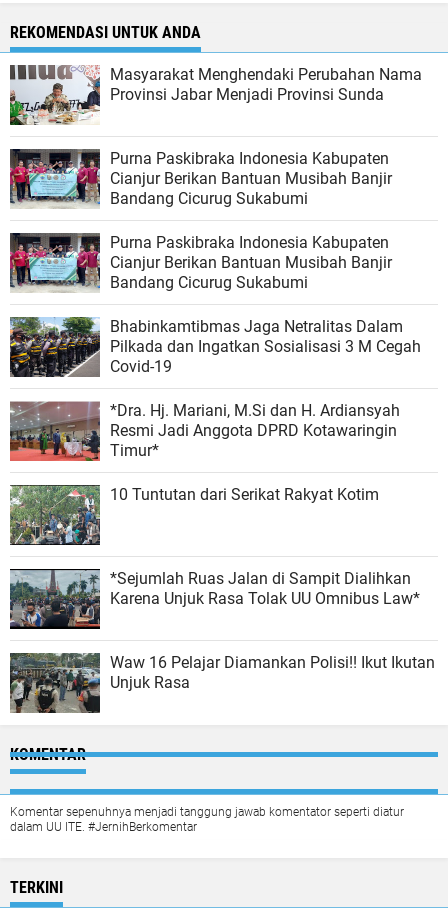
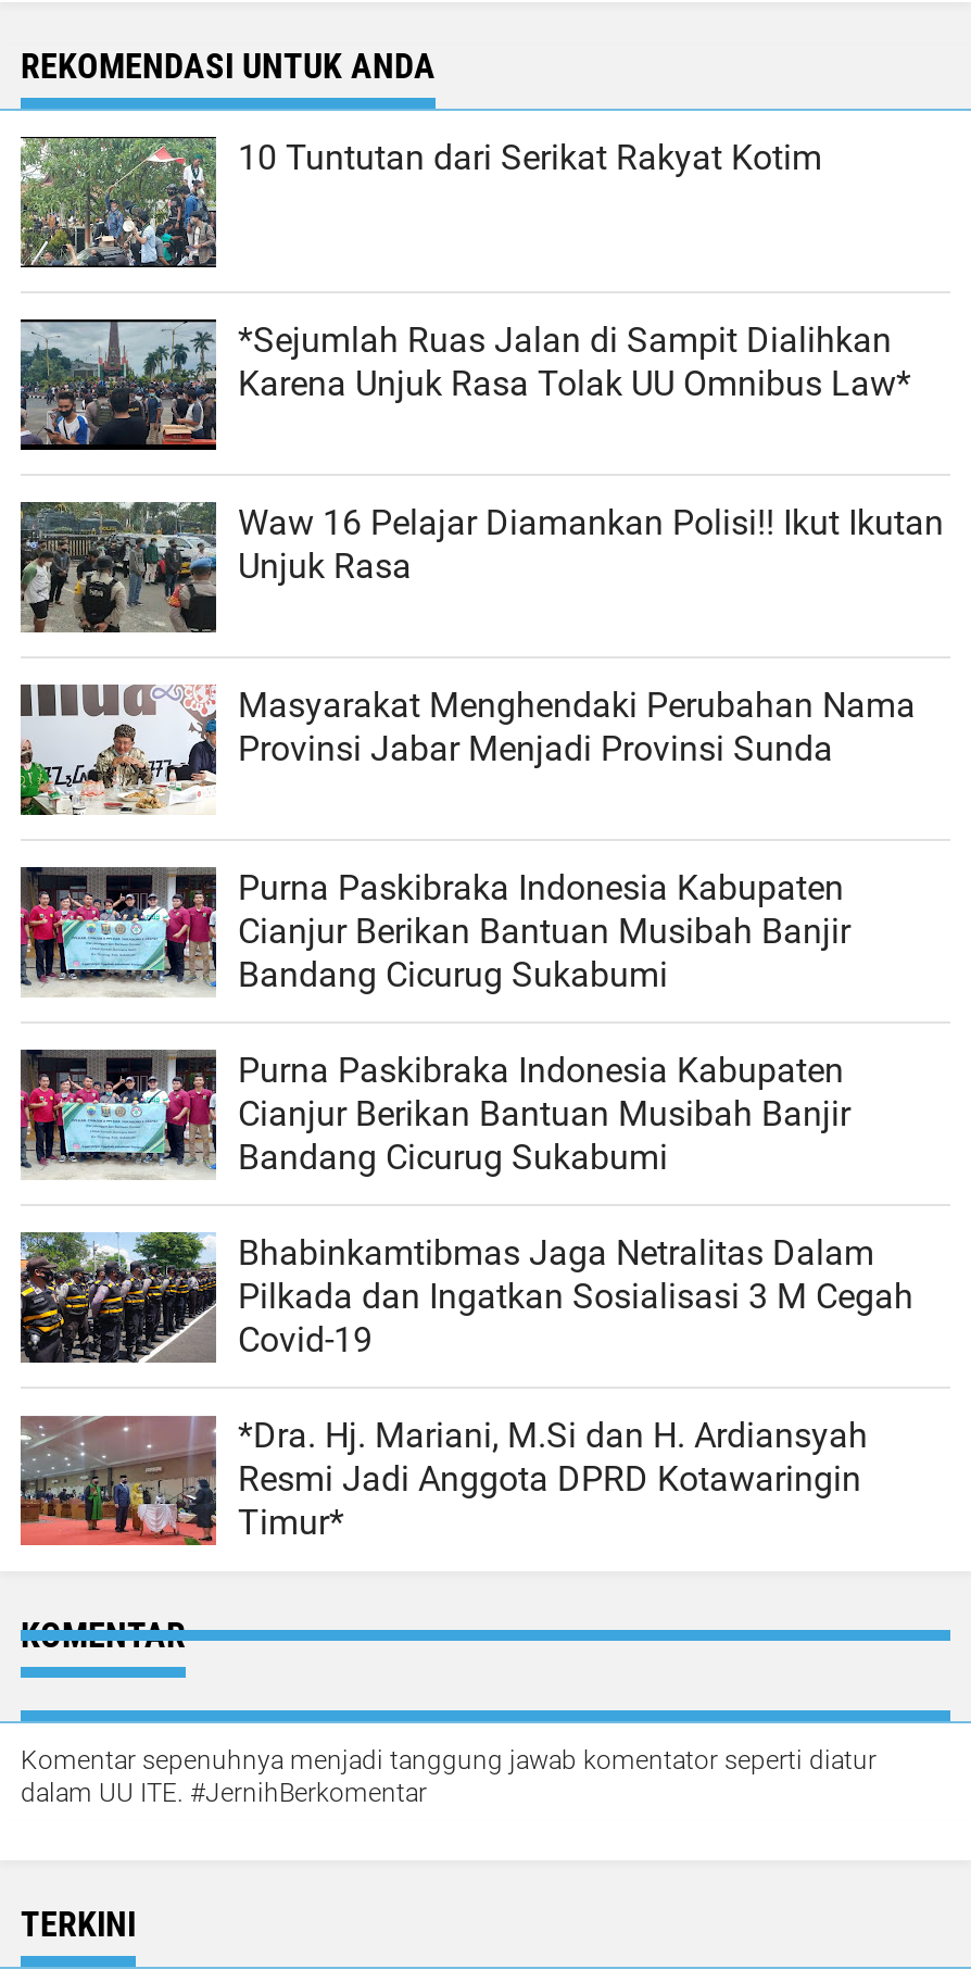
moved down: [image] | Masyarakat Menghendaki Perubahan Nama | Provinsi Jabar Menjadi Provinsi Sunda | ... | Resmi Jadi Anggota DPRD Kotawaringin | Timur*

moved up: [image] | 10 Tuntutan dari Serikat Rakyat Kotim

moved up: [image] | *Sejumlah Ruas Jalan di Sampit Dialihkan | Karena Unjuk Rasa Tolak UU Omnibus Law* | Waw 16 Pelajar Diamankan Polisi!! Ikut Ikutan | Unjuk Rasa
